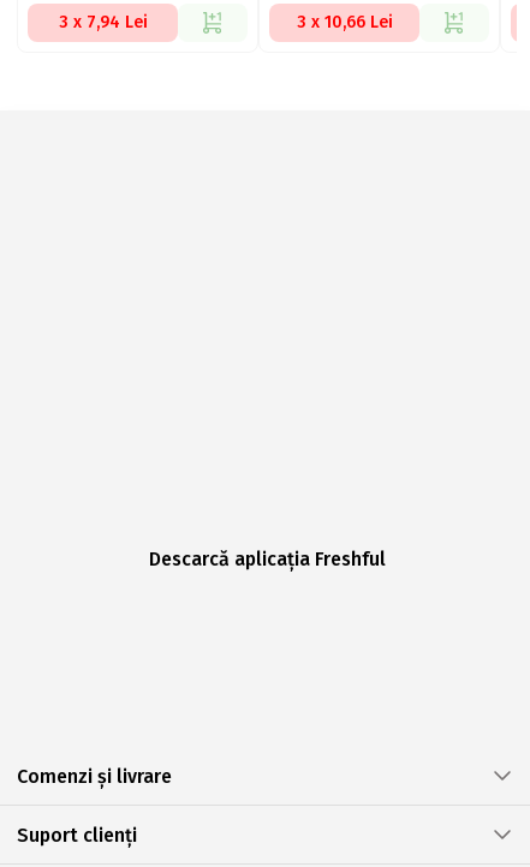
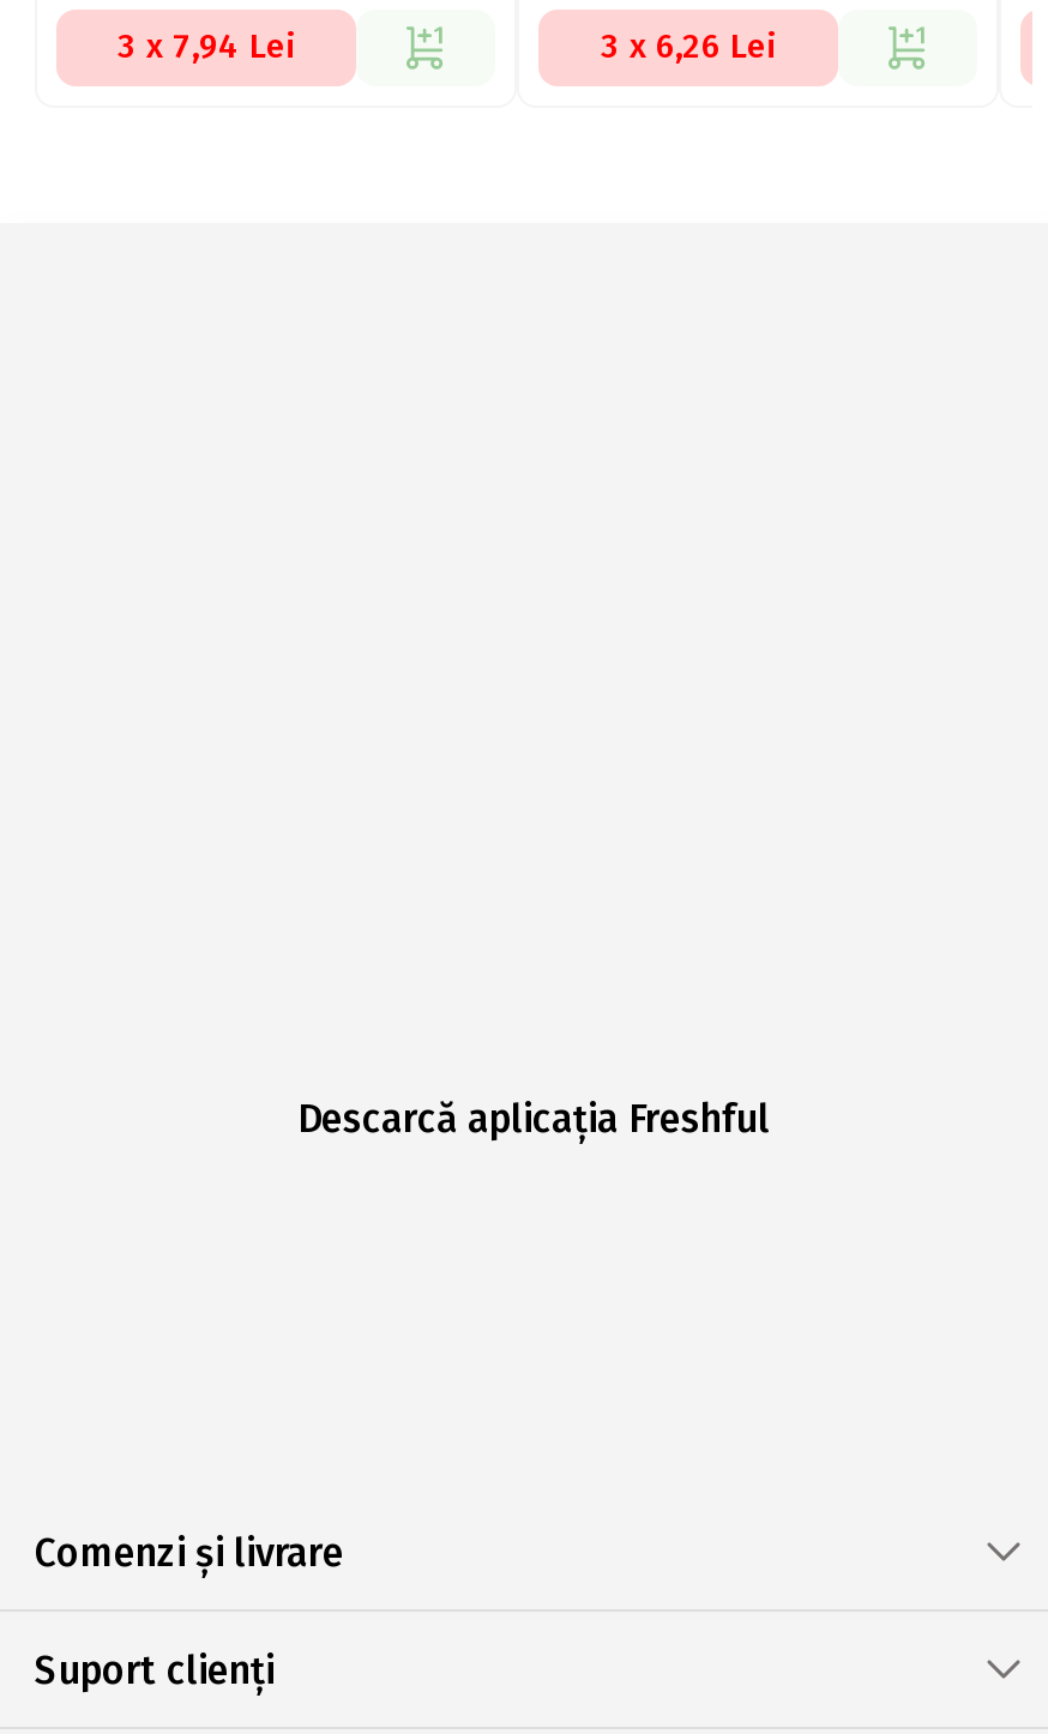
- 3 x 10,66 Lei
+ 3 x 6,26 Lei
